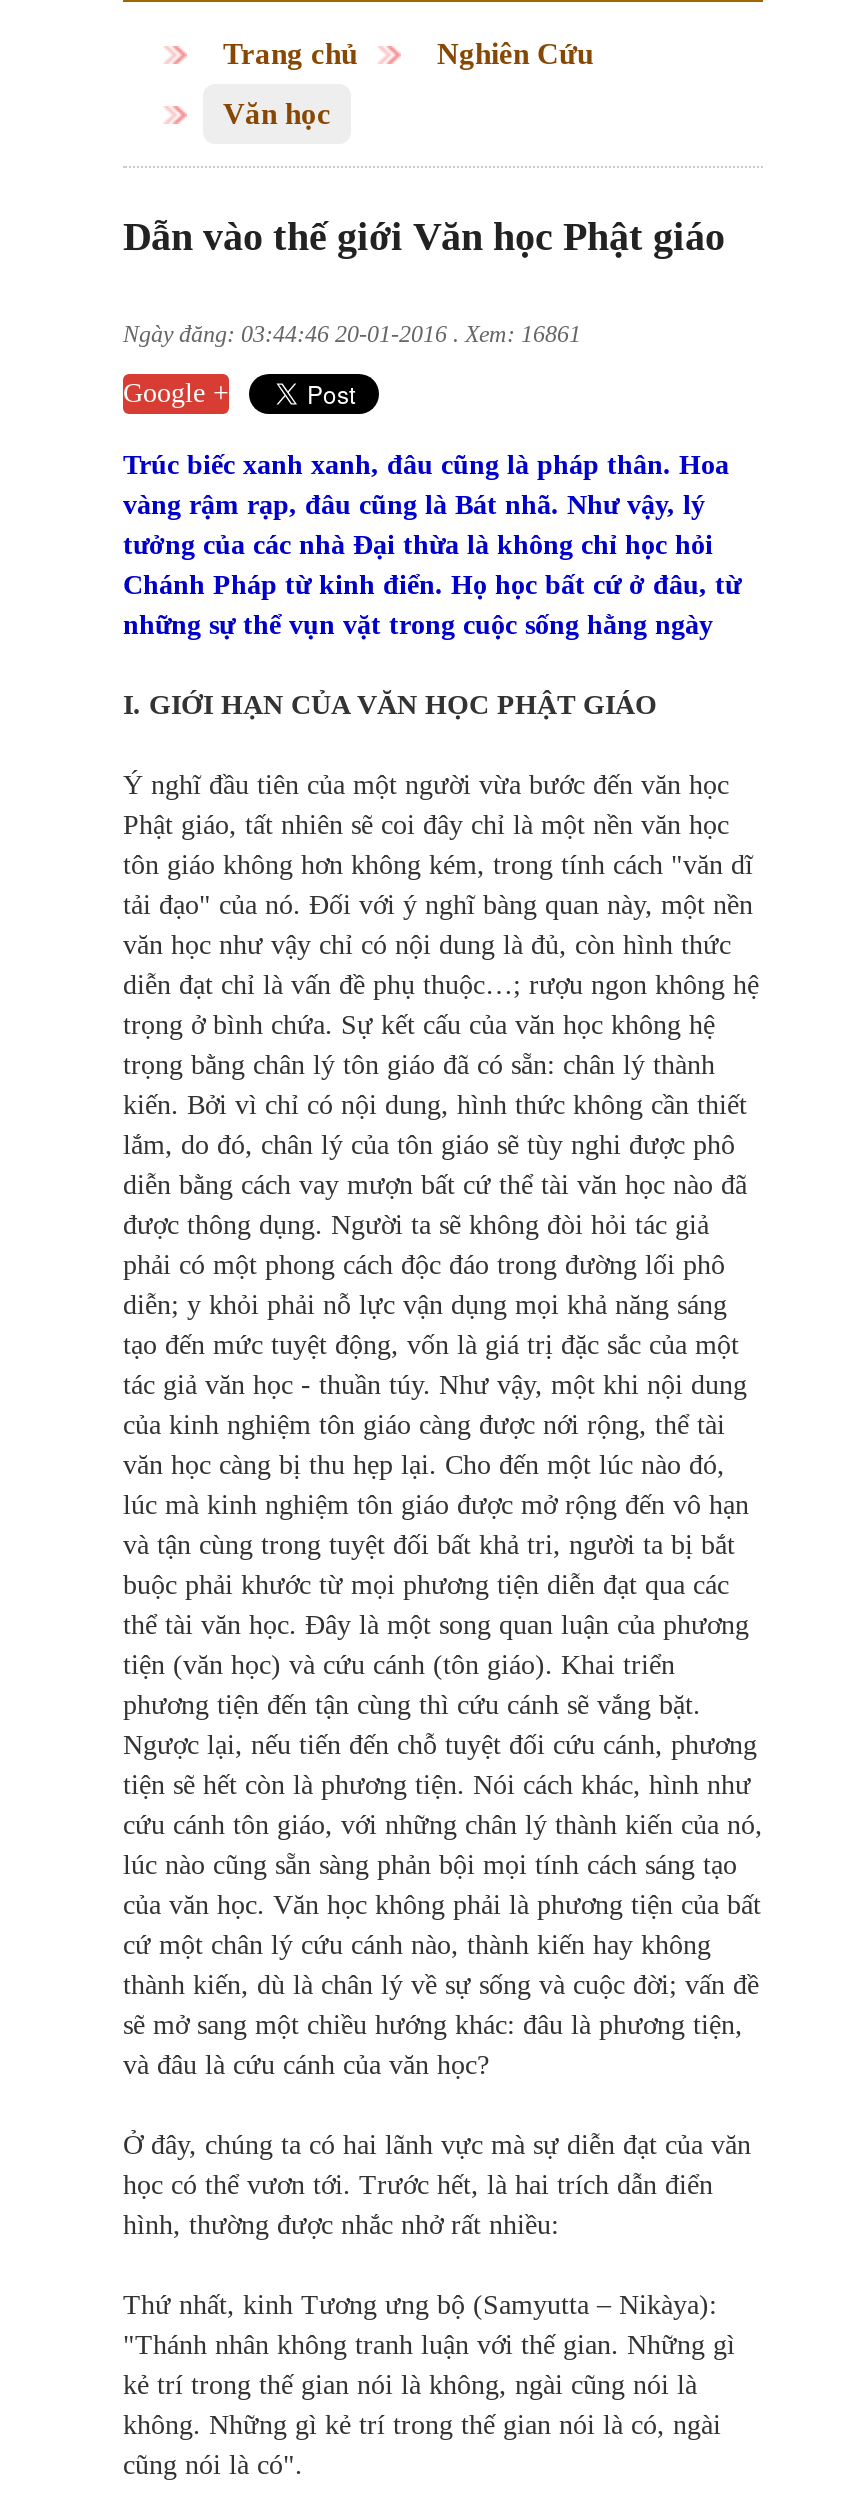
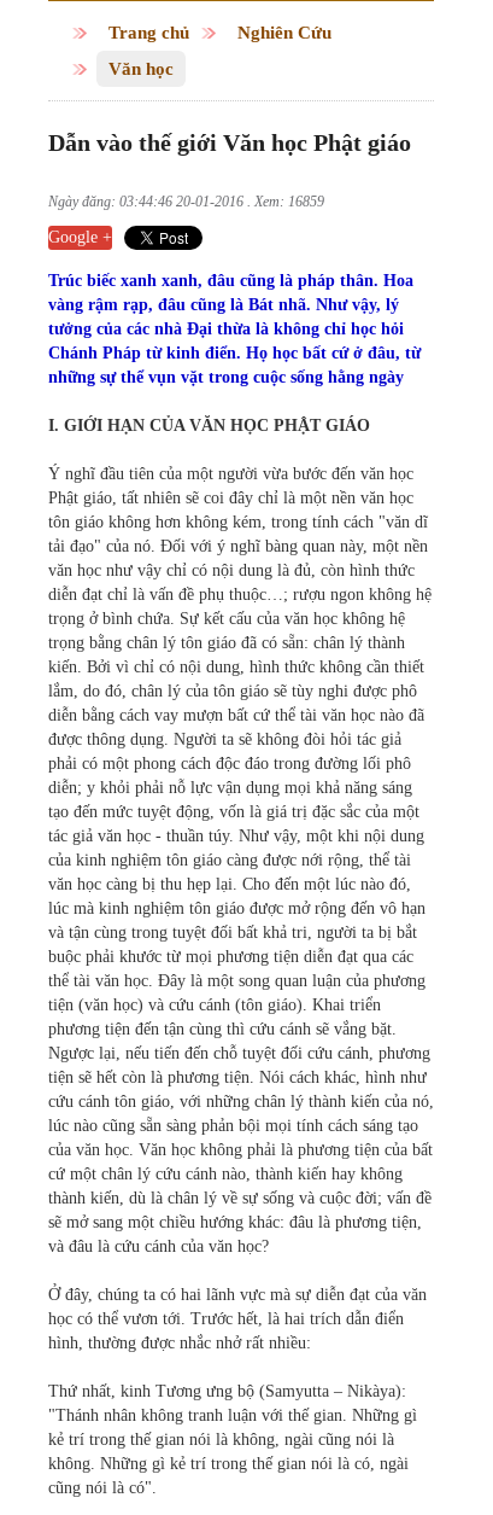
- Ngày đăng: 03:44:46 20-01-2016 . Xem: 16861
+ Ngày đăng: 03:44:46 20-01-2016 . Xem: 16859
